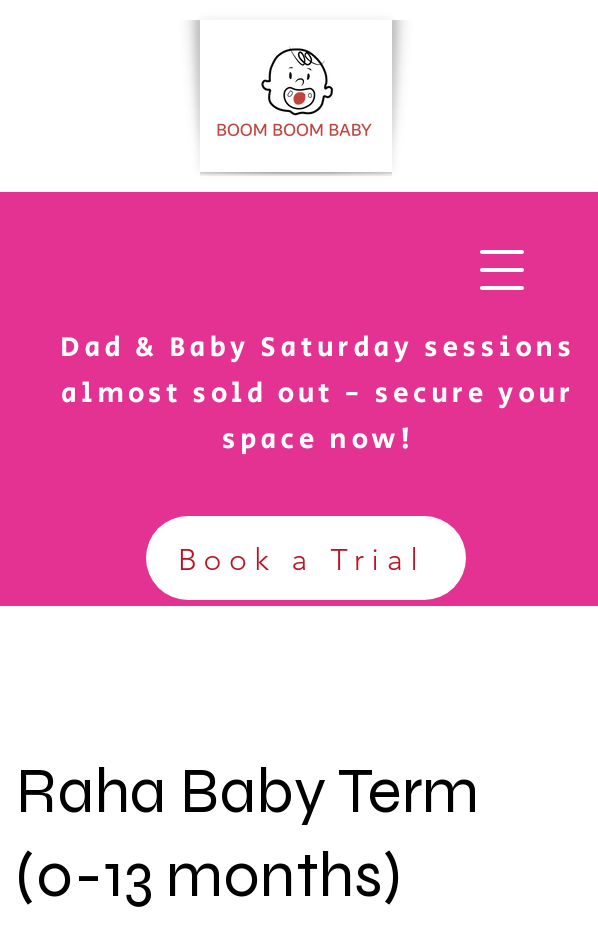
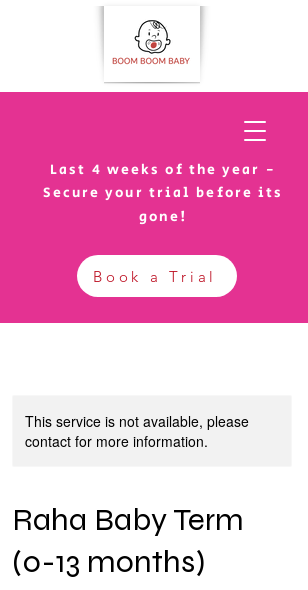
- Dad & Baby Saturday sessions
- almost sold out - secure your
- space now!
+ Last 4 weeks of the year -
+ Secure your trial before its
+ gone!

+ This service is not available, please
+ contact for more information.
